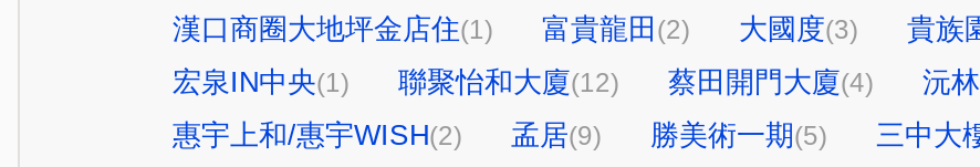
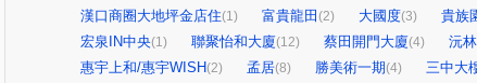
- 孟居(9)
+ 孟居(8)

- 勝美術一期(5)
+ 勝美術一期(4)
